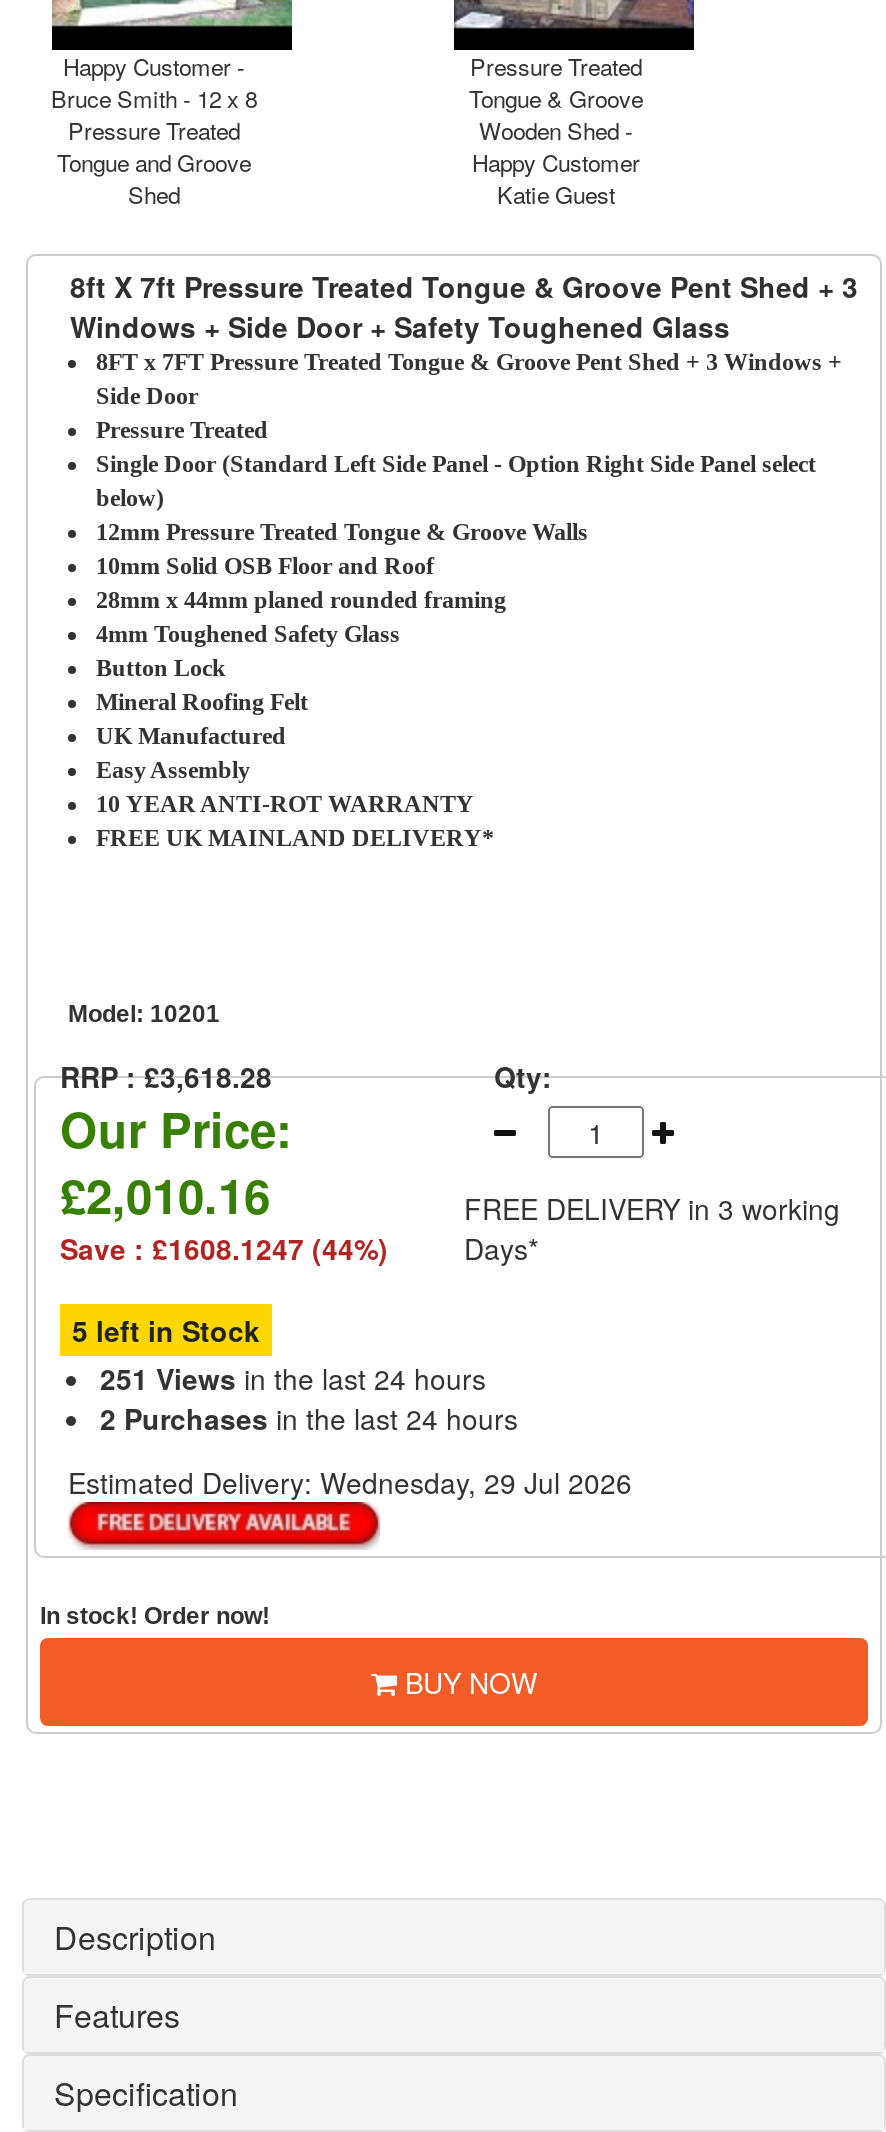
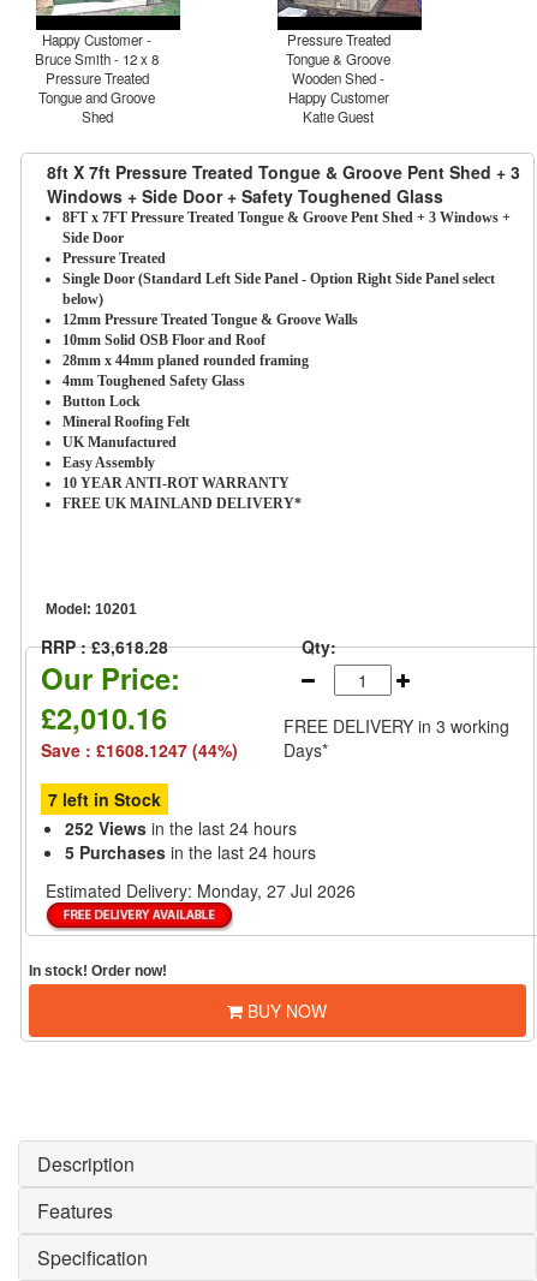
- 5 left in Stock
+ 7 left in Stock

- 251 Views in the last 24 hours
+ 252 Views in the last 24 hours

- 2 Purchases in the last 24 hours
+ 5 Purchases in the last 24 hours

- Estimated Delivery: Wednesday, 29 Jul 2026
+ Estimated Delivery: Monday, 27 Jul 2026
